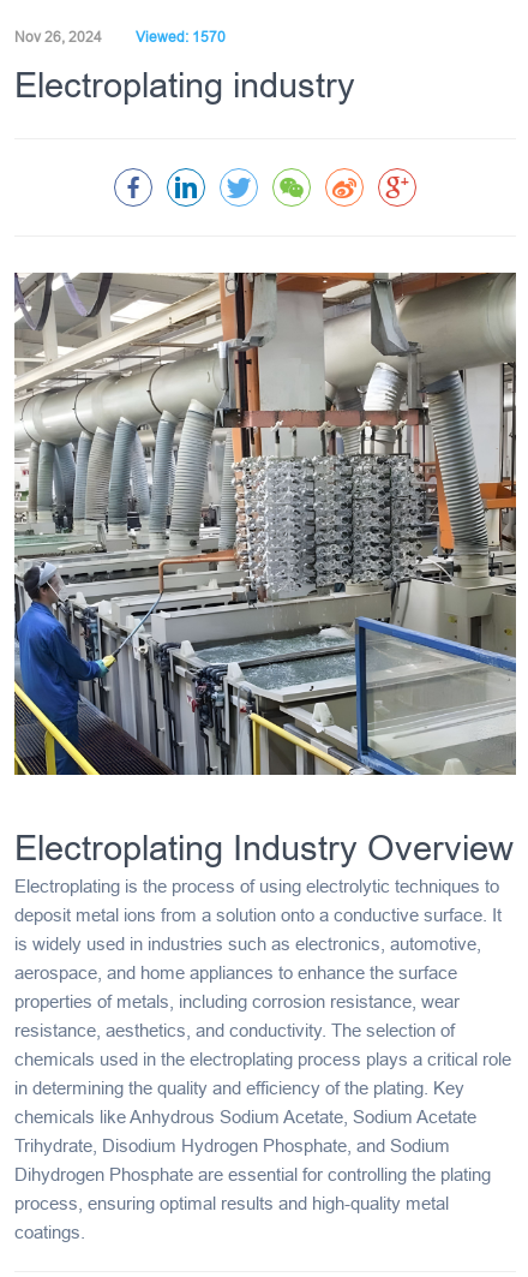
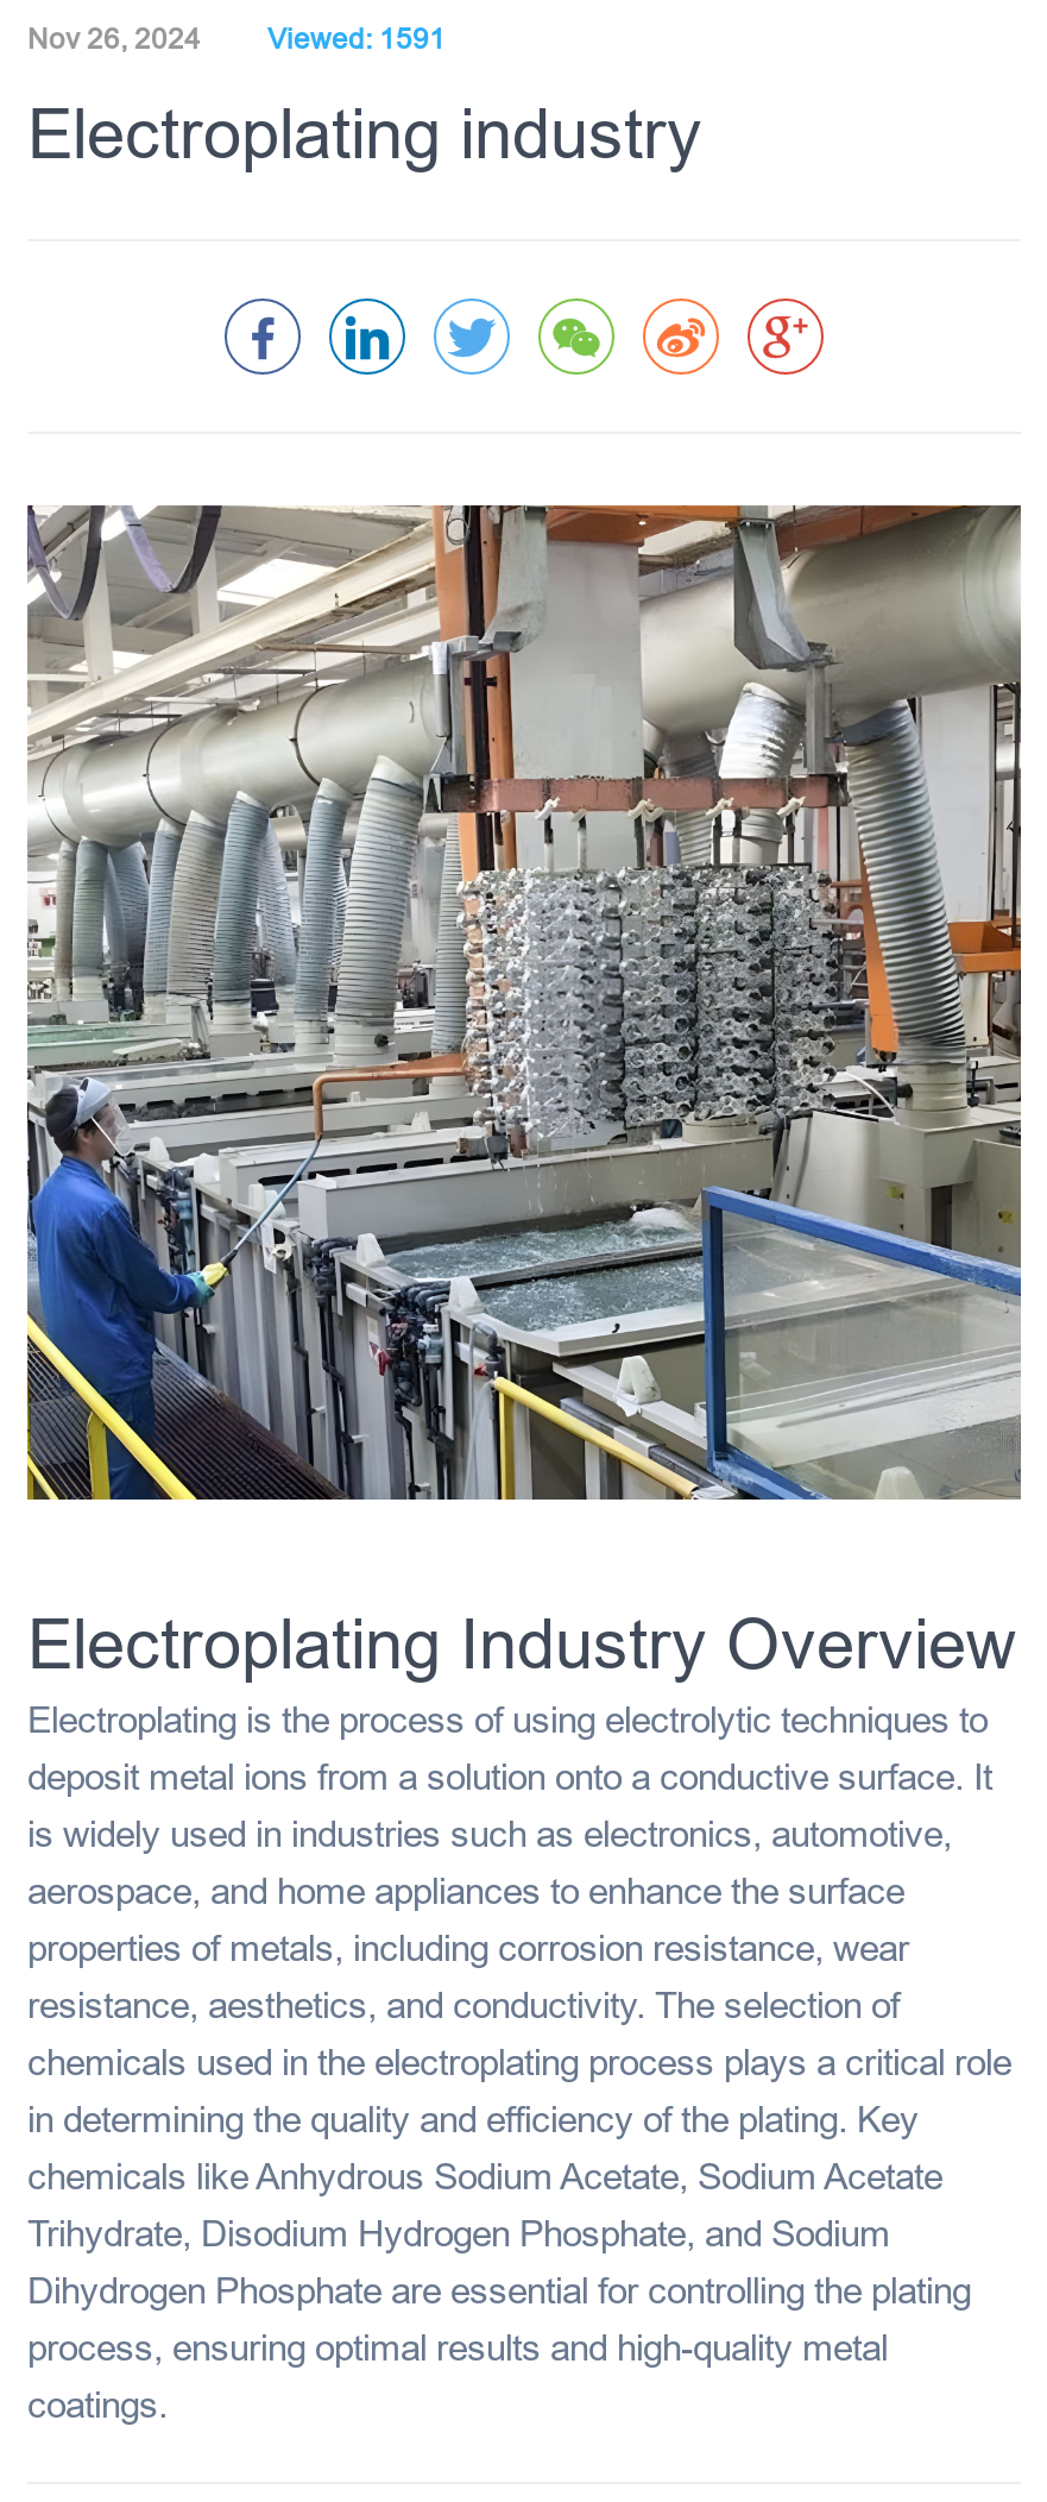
- Nov 26, 2024 Viewed: 1570
+ Nov 26, 2024 Viewed: 1591
